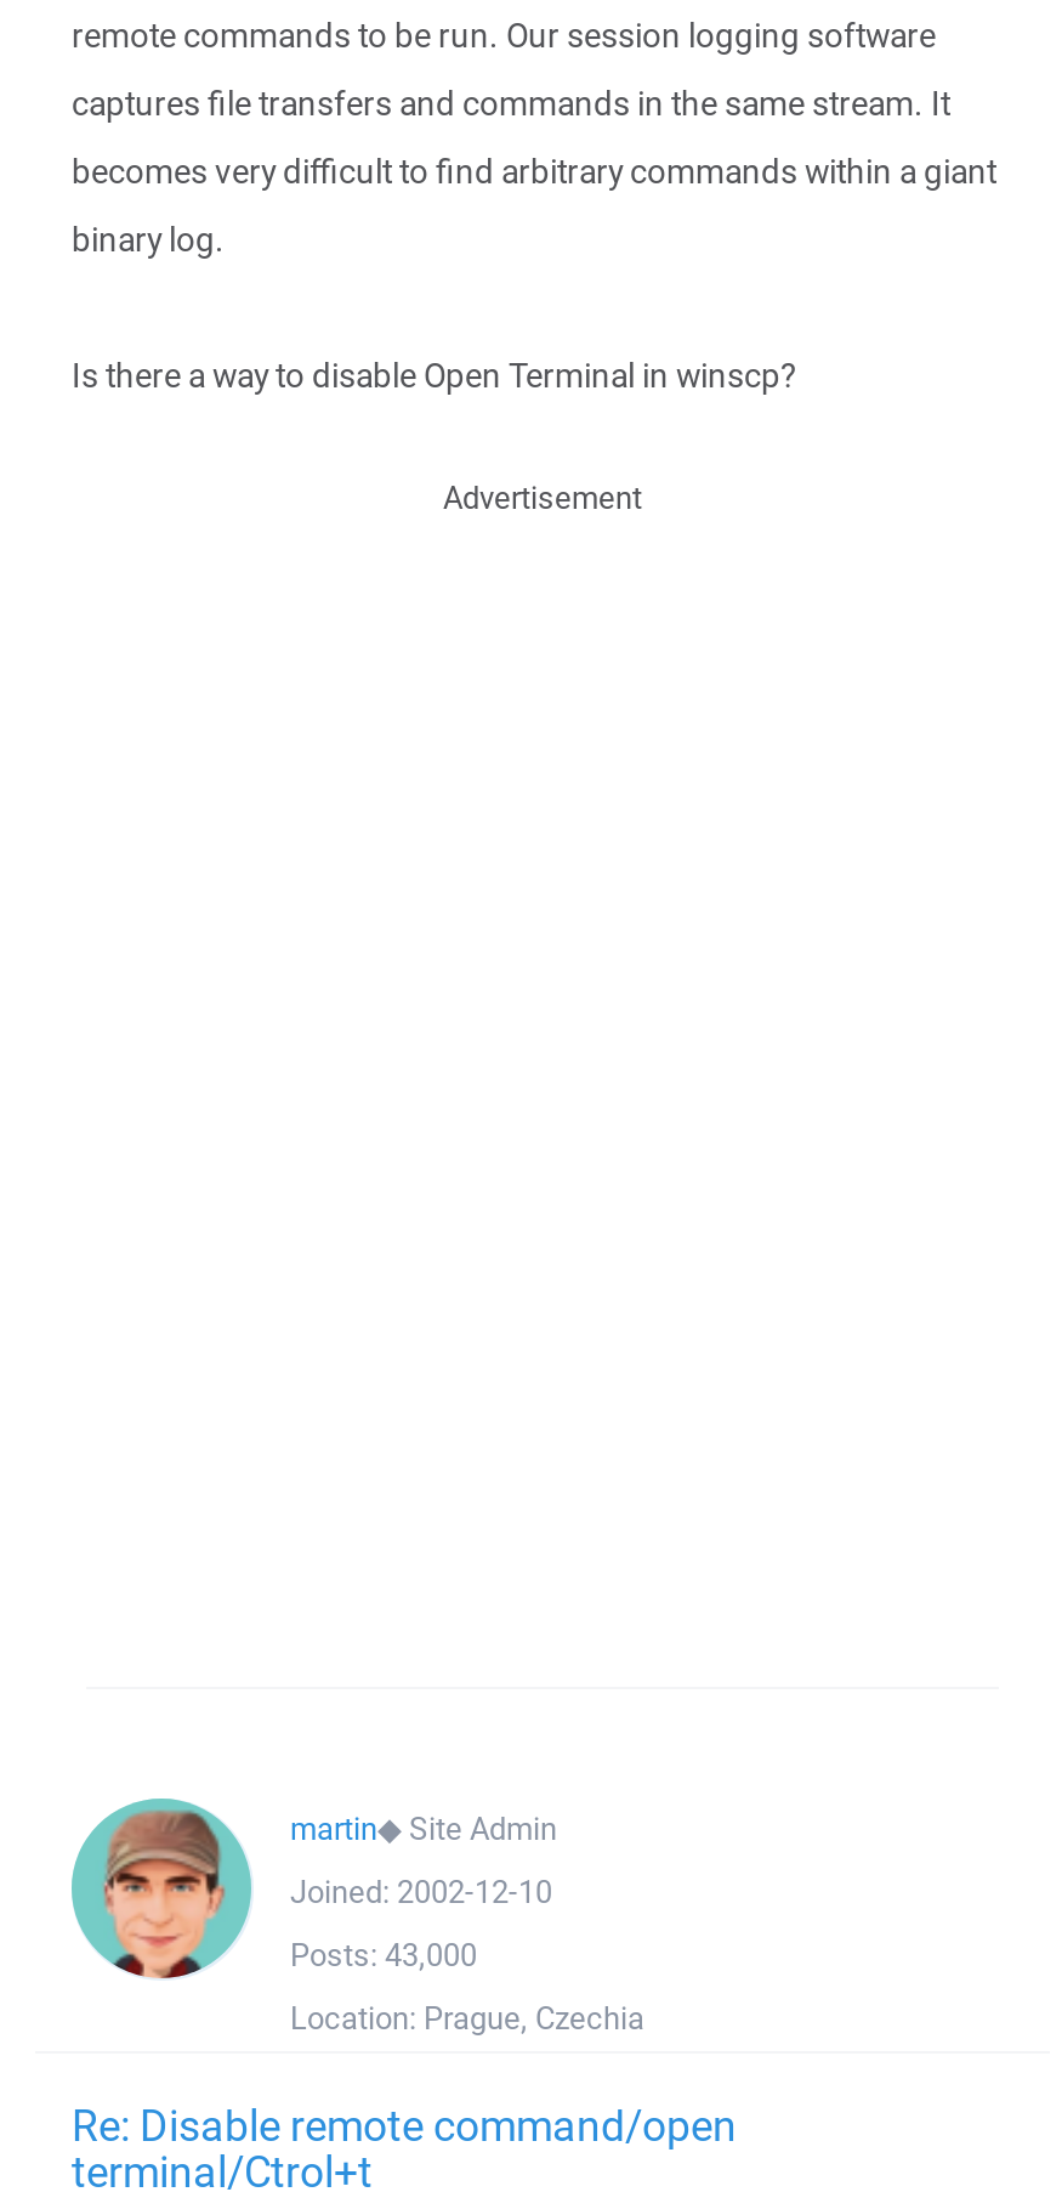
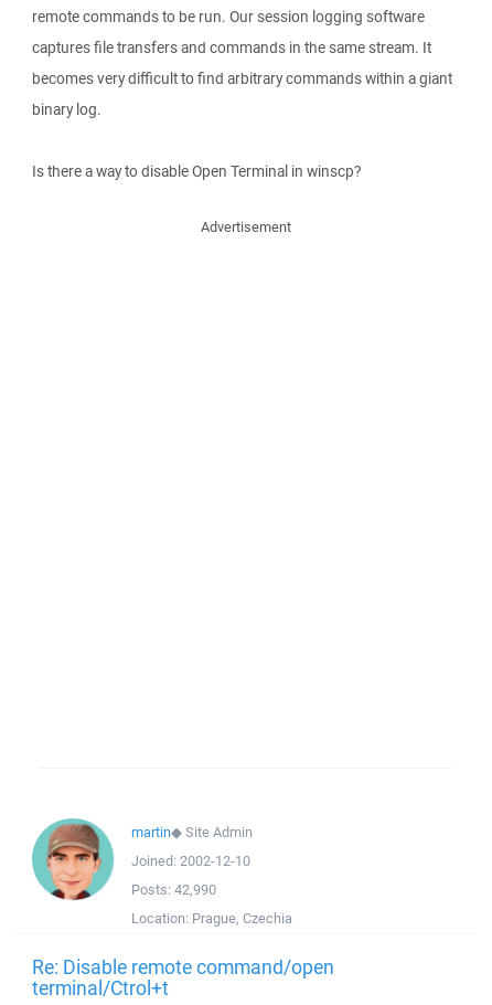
- Posts: 43,000
+ Posts: 42,990
